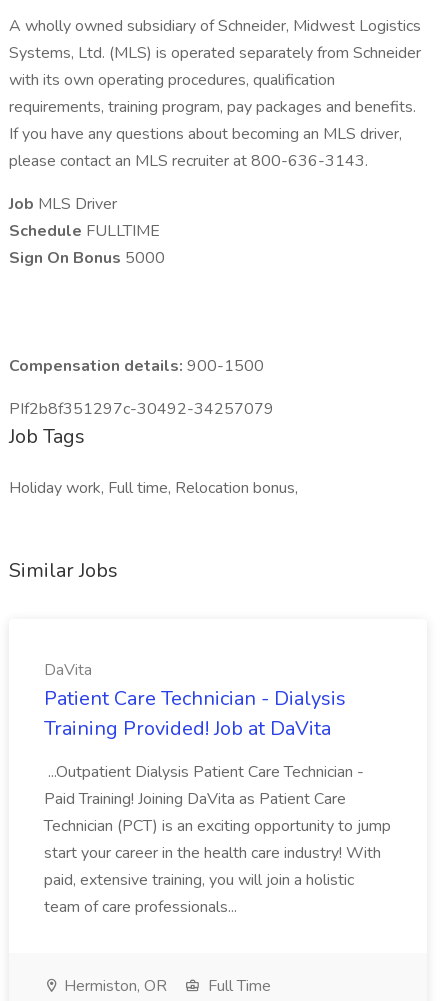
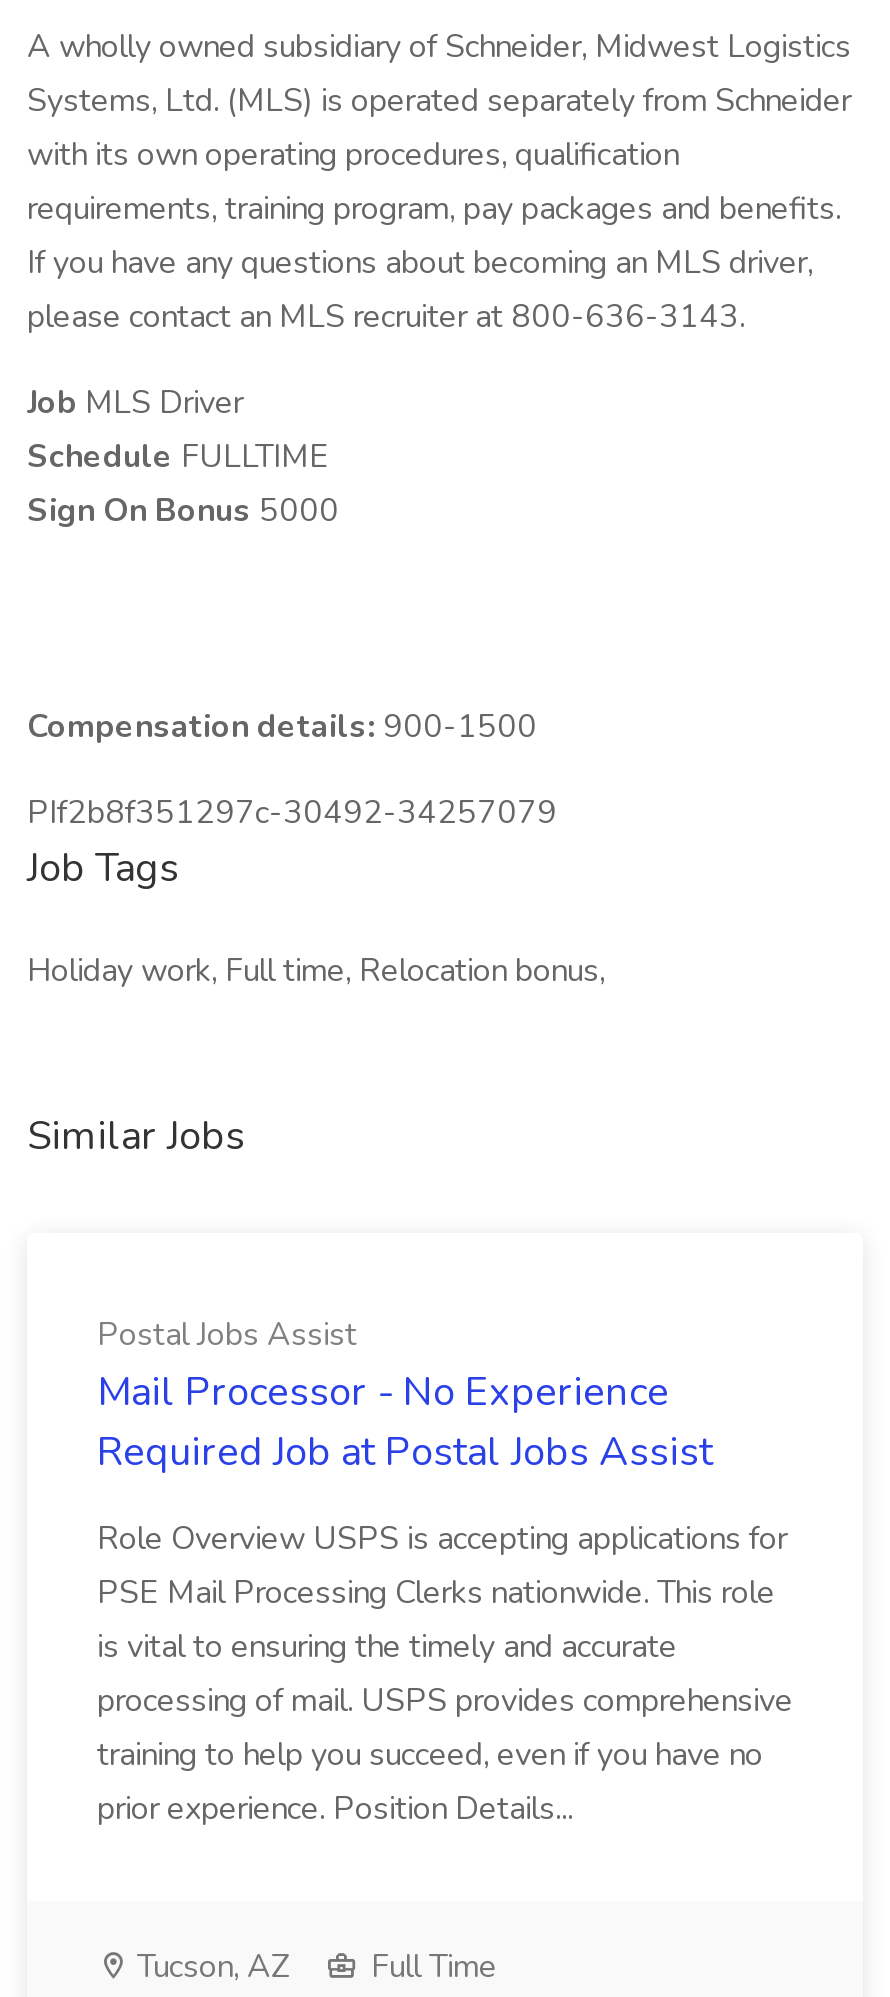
- DaVita
- Patient Care Technician - Dialysis
- Training Provided! Job at DaVita
+ Postal Jobs Assist
+ Mail Processor - No Experience
+ Required Job at Postal Jobs Assist

- ...Outpatient Dialysis Patient Care Technician -
- Paid Training! Joining DaVita as Patient Care
- Technician (PCT) is an exciting opportunity to jump
- start your career in the health care industry! With
- paid, extensive training, you will join a holistic
- team of care professionals...
+ Role Overview USPS is accepting applications for
+ PSE Mail Processing Clerks nationwide. This role
+ is vital to ensuring the timely and accurate
+ processing of mail. USPS provides comprehensive
+ training to help you succeed, even if you have no
+ prior experience. Position Details...

- Hermiston, OR
+ Tucson, AZ
